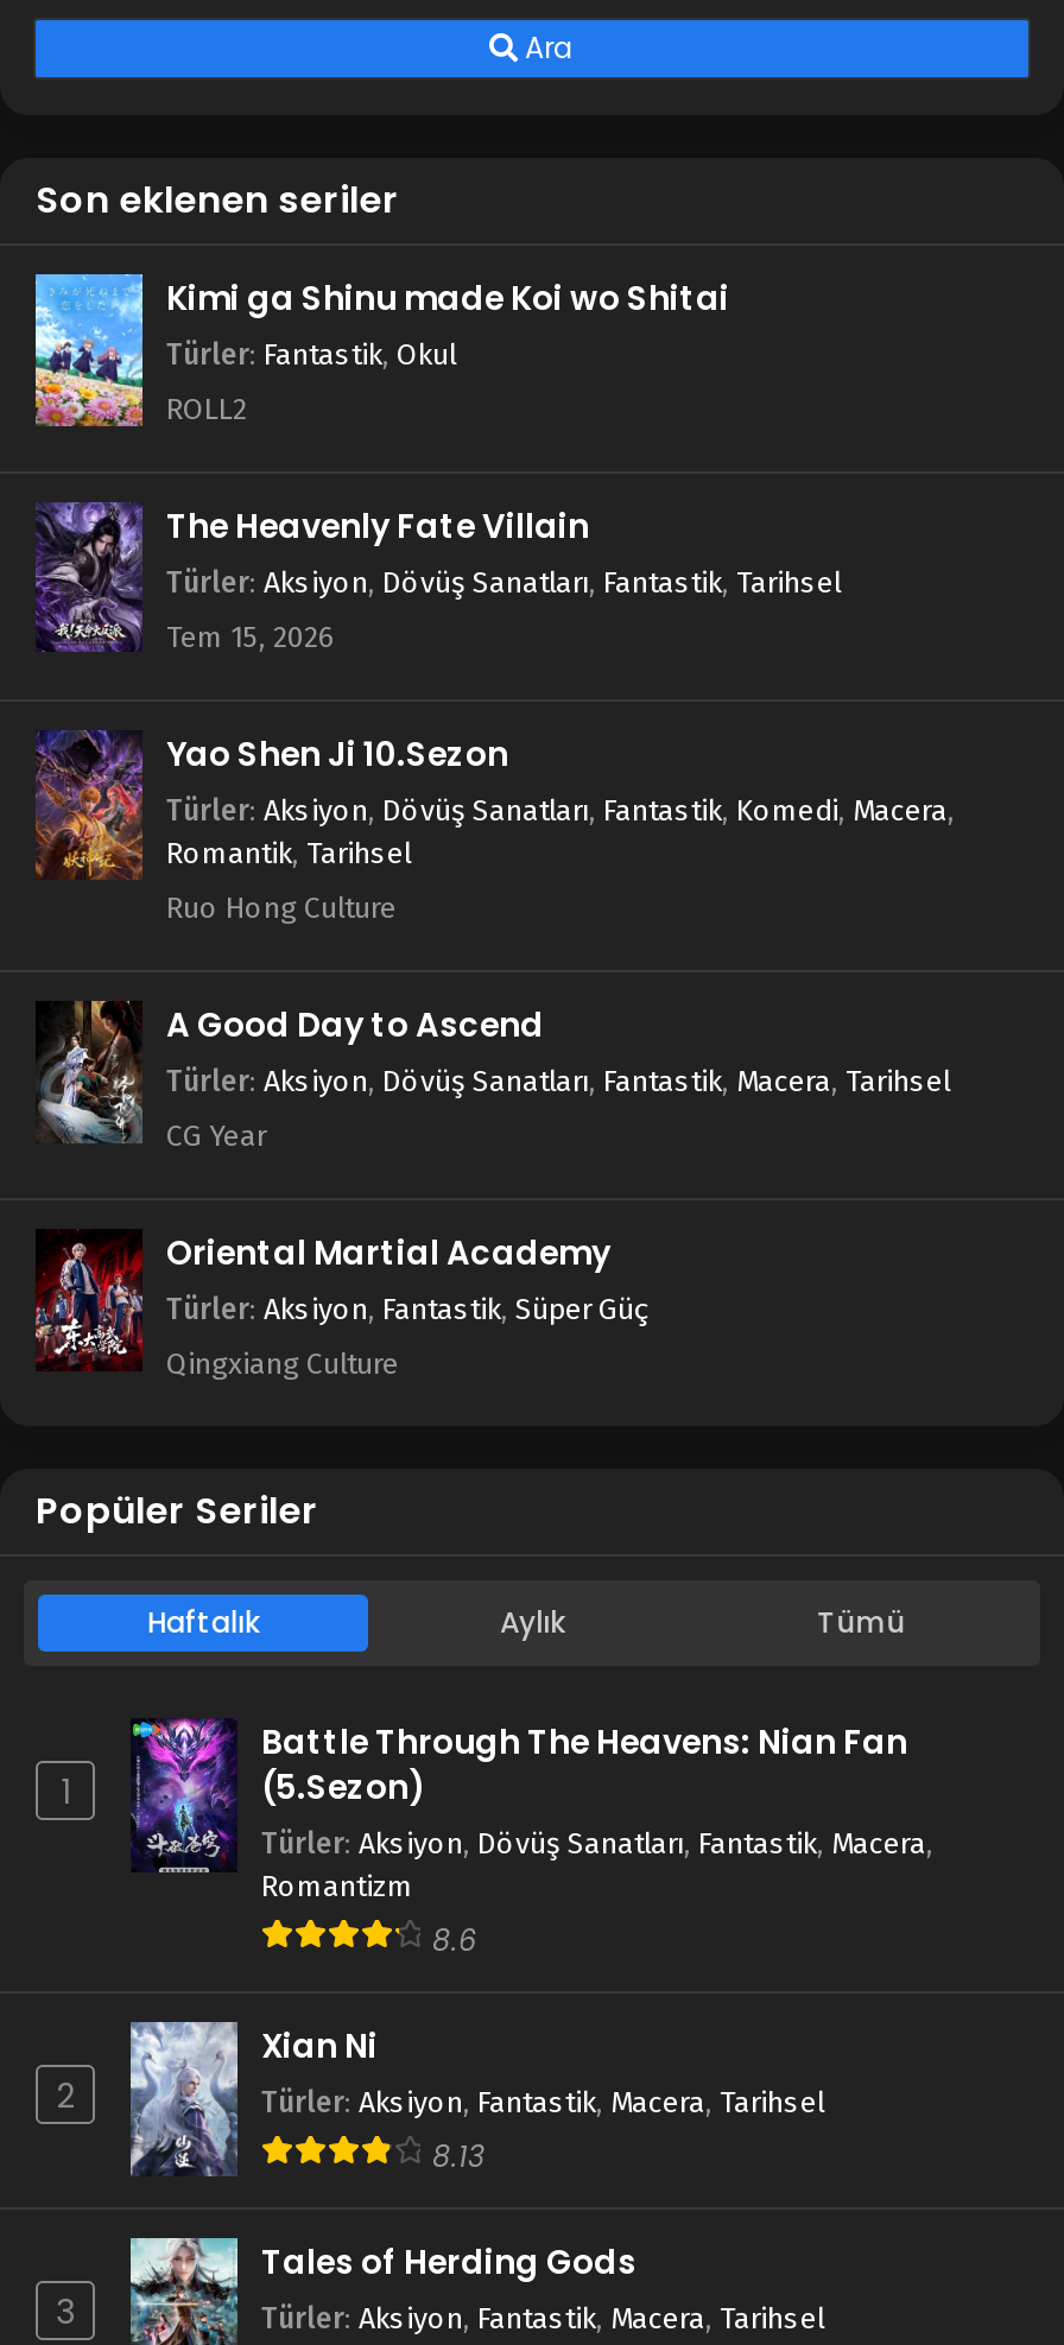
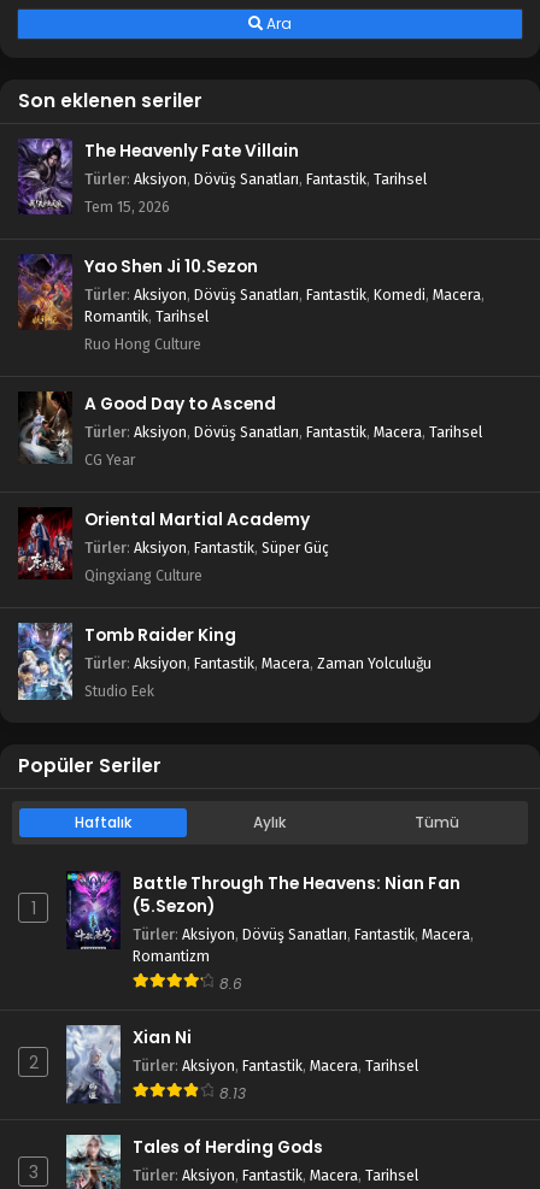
- [image]
- Kimi ga Shinu made Koi wo Shitai
- Türler: Fantastik, Okul
- ROLL2

moved up: [image] | The Heavenly Fate Villain | Türler: Aksiyon, Dövüş Sanatları, Fantastik, Tarihsel | ... | Türler: Aksiyon, Fantastik, Süper Güç | Qingxiang Culture

+ [image]
+ Tomb Raider King
+ Türler: Aksiyon, Fantastik, Macera, Zaman Yolculuğu
+ Studio Eek
